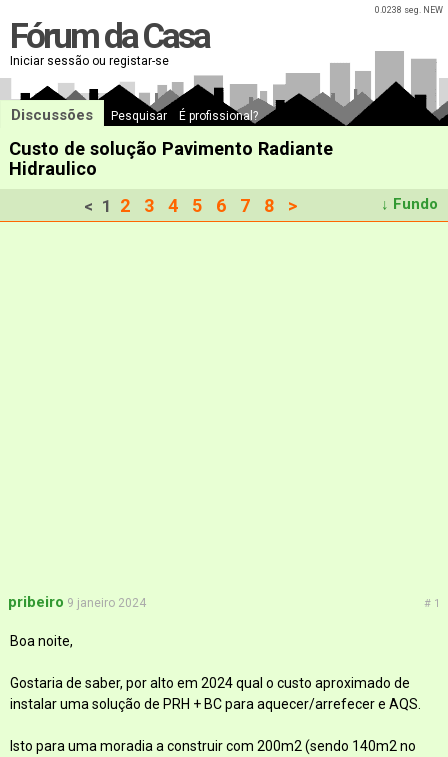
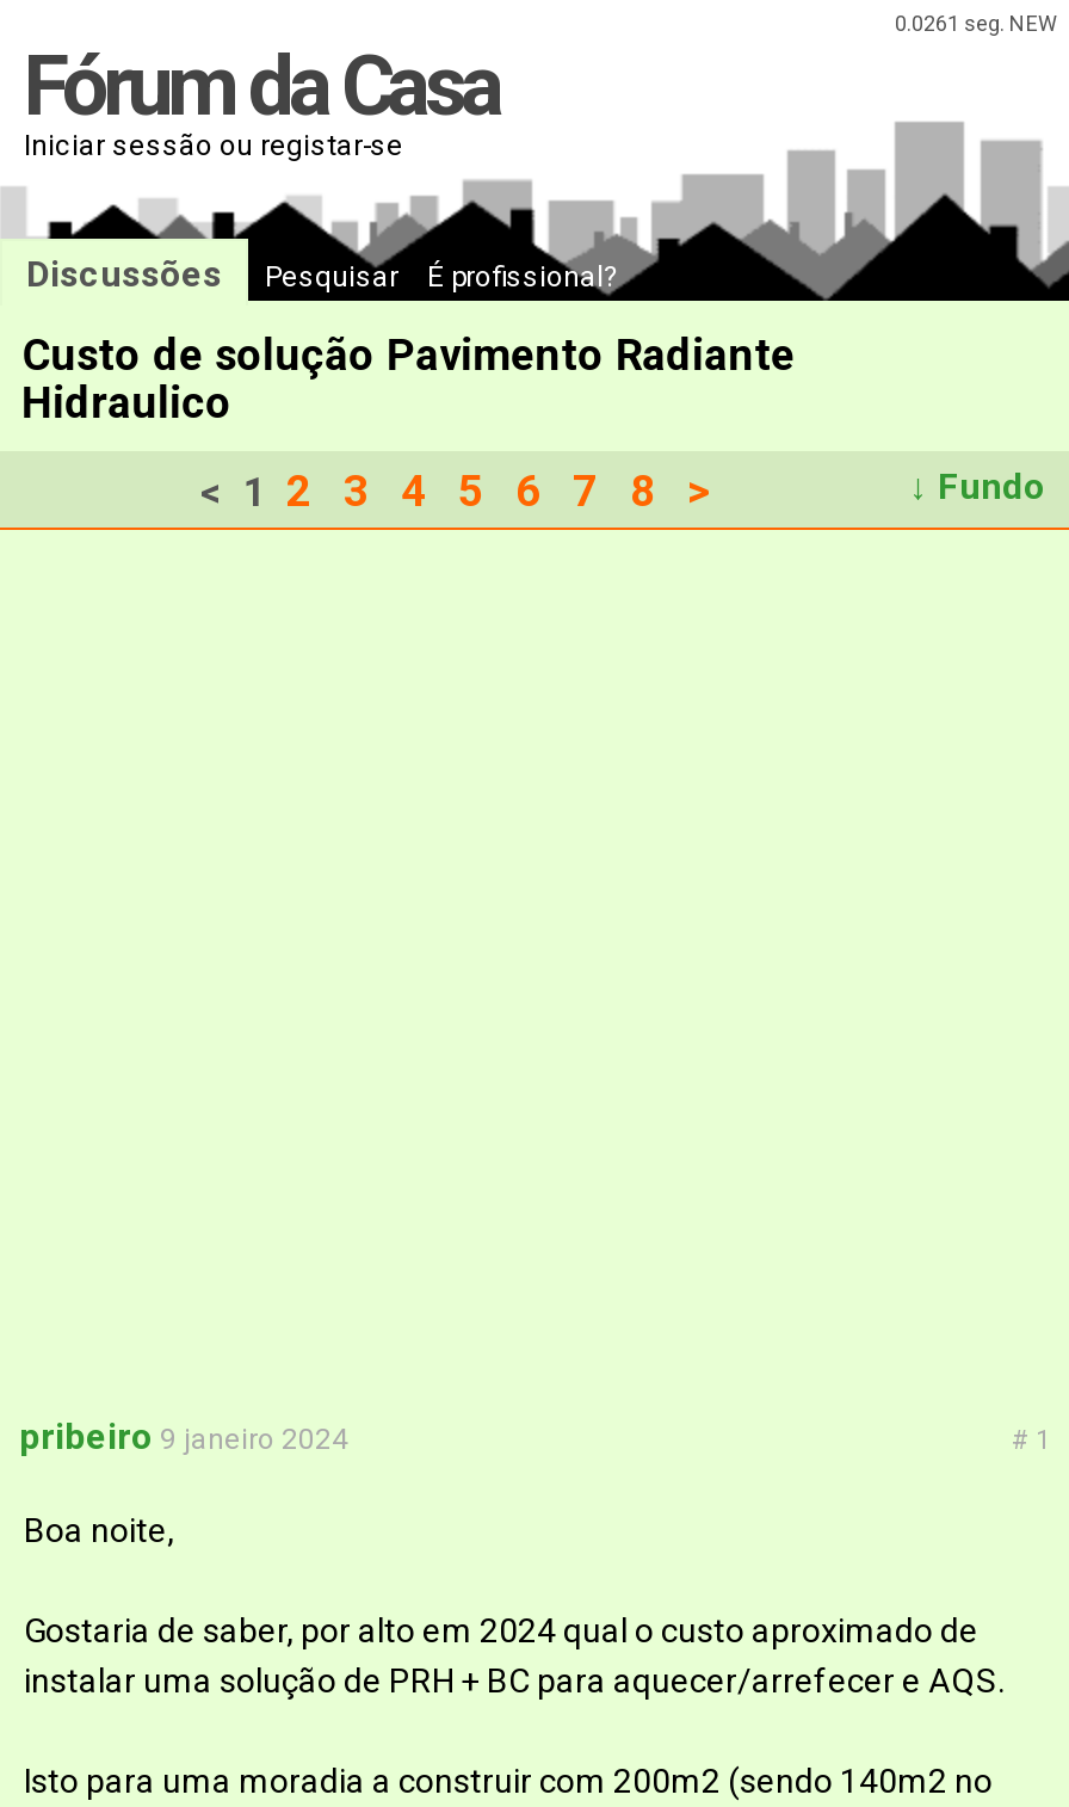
- 0.0238 seg. NEW
+ 0.0261 seg. NEW
